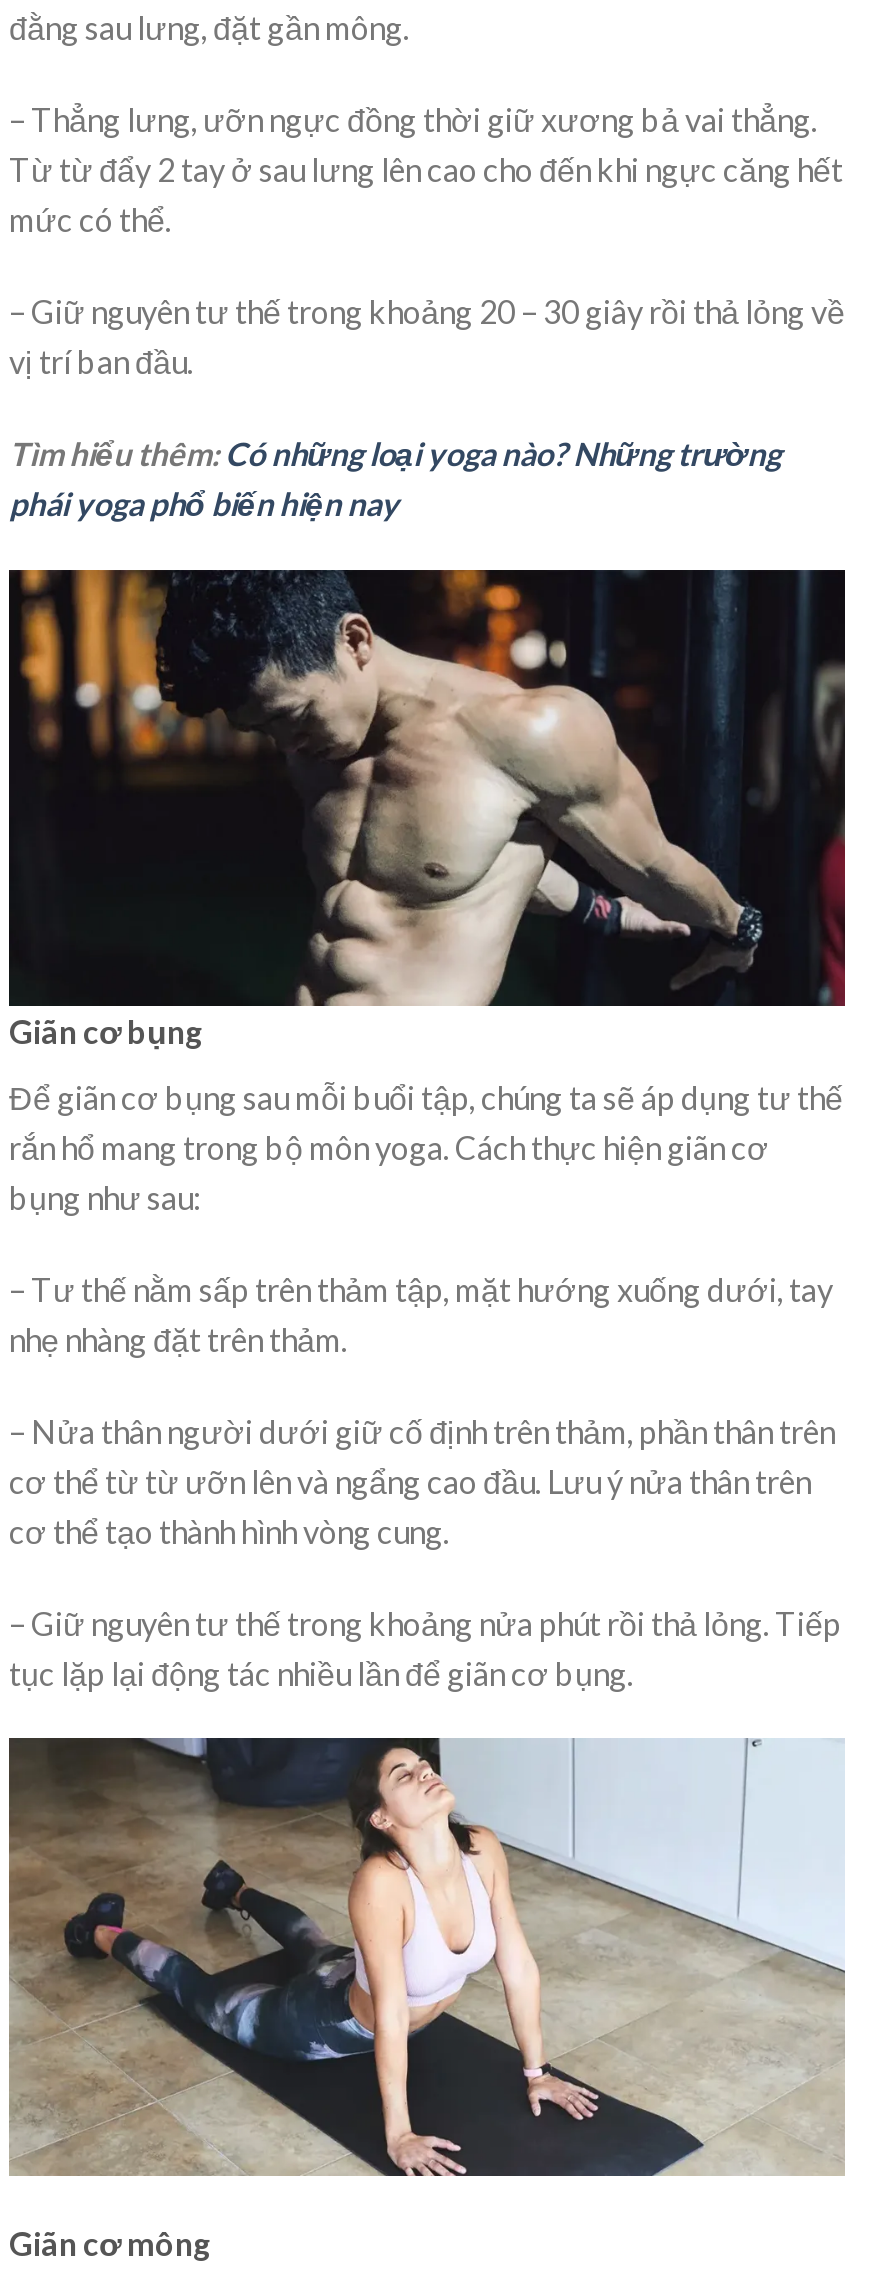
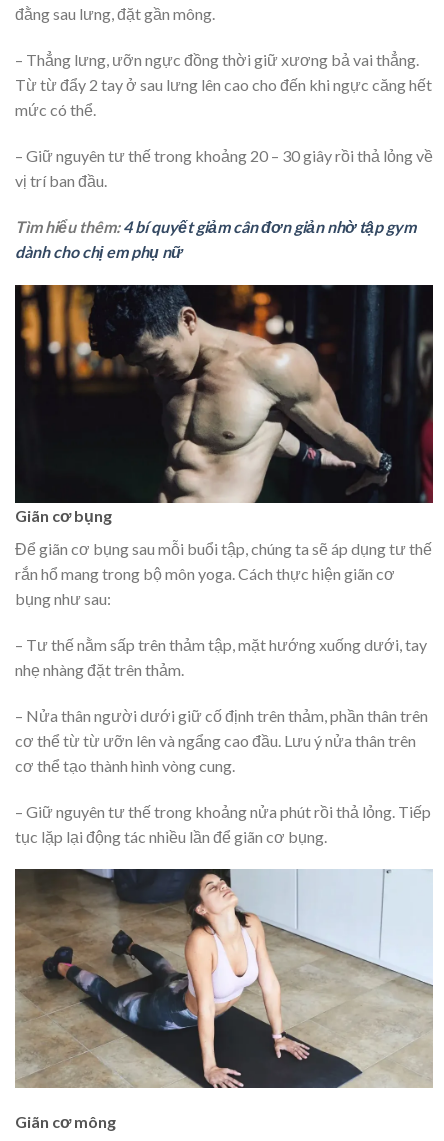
- Tìm hiểu thêm: Có những loại yoga nào? Những trường
- phái yoga phổ biến hiện nay
+ Tìm hiểu thêm: 4 bí quyết giảm cân đơn giản nhờ tập gym
+ dành cho chị em phụ nữ
